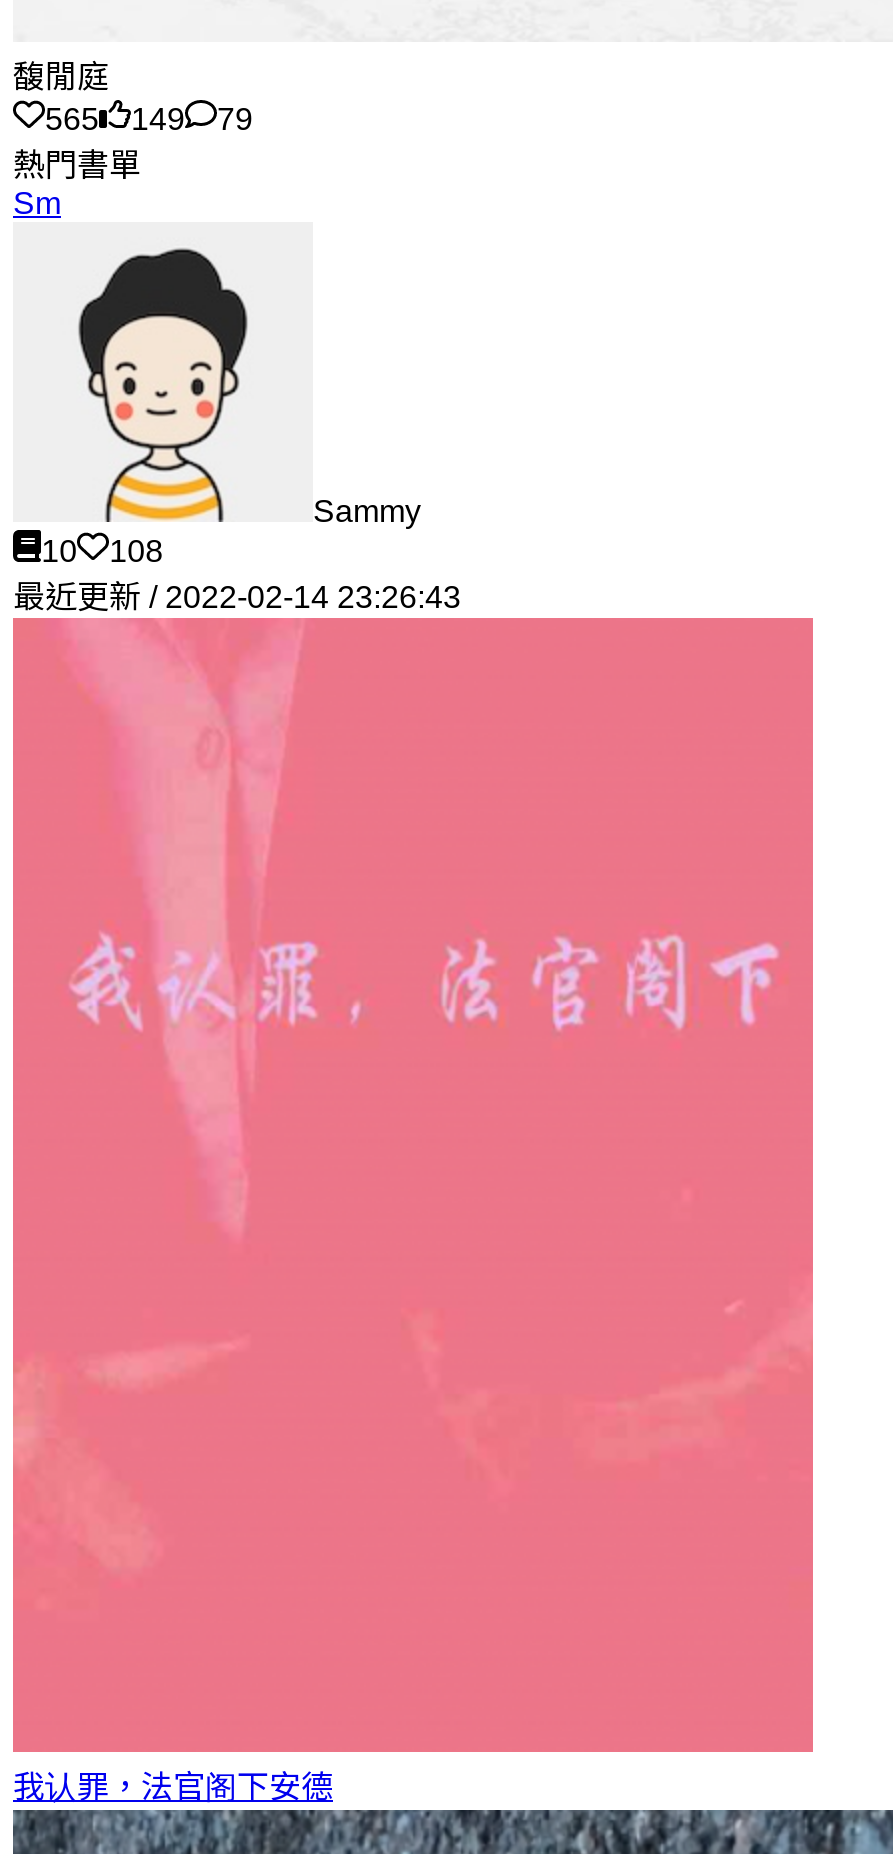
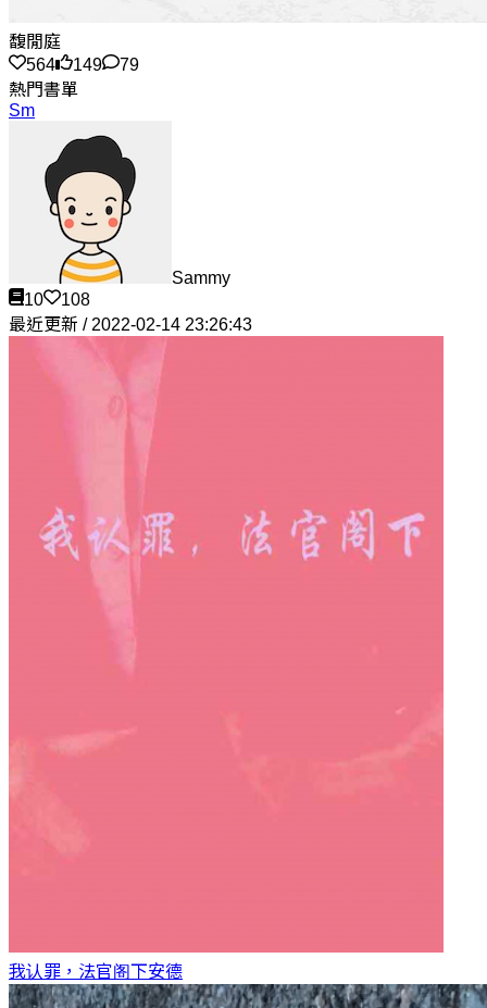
- 565 149 79
+ 564 149 79
